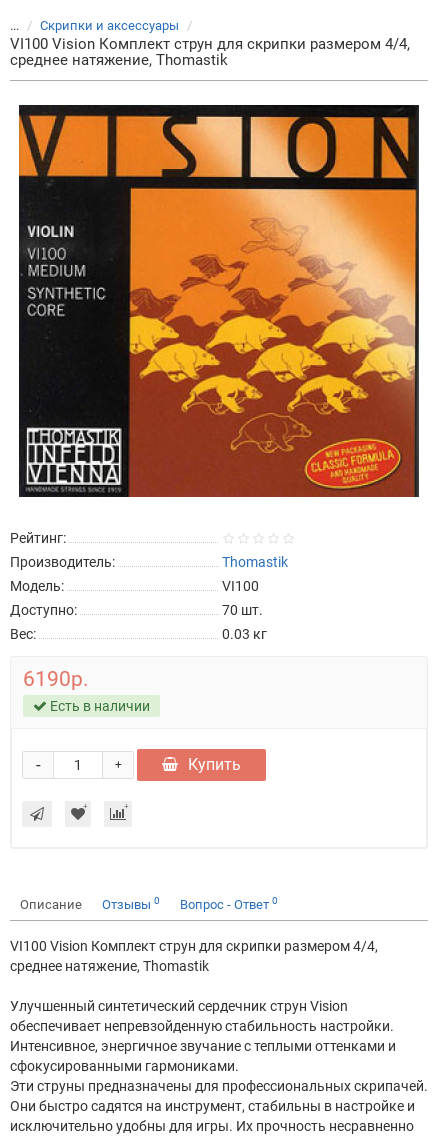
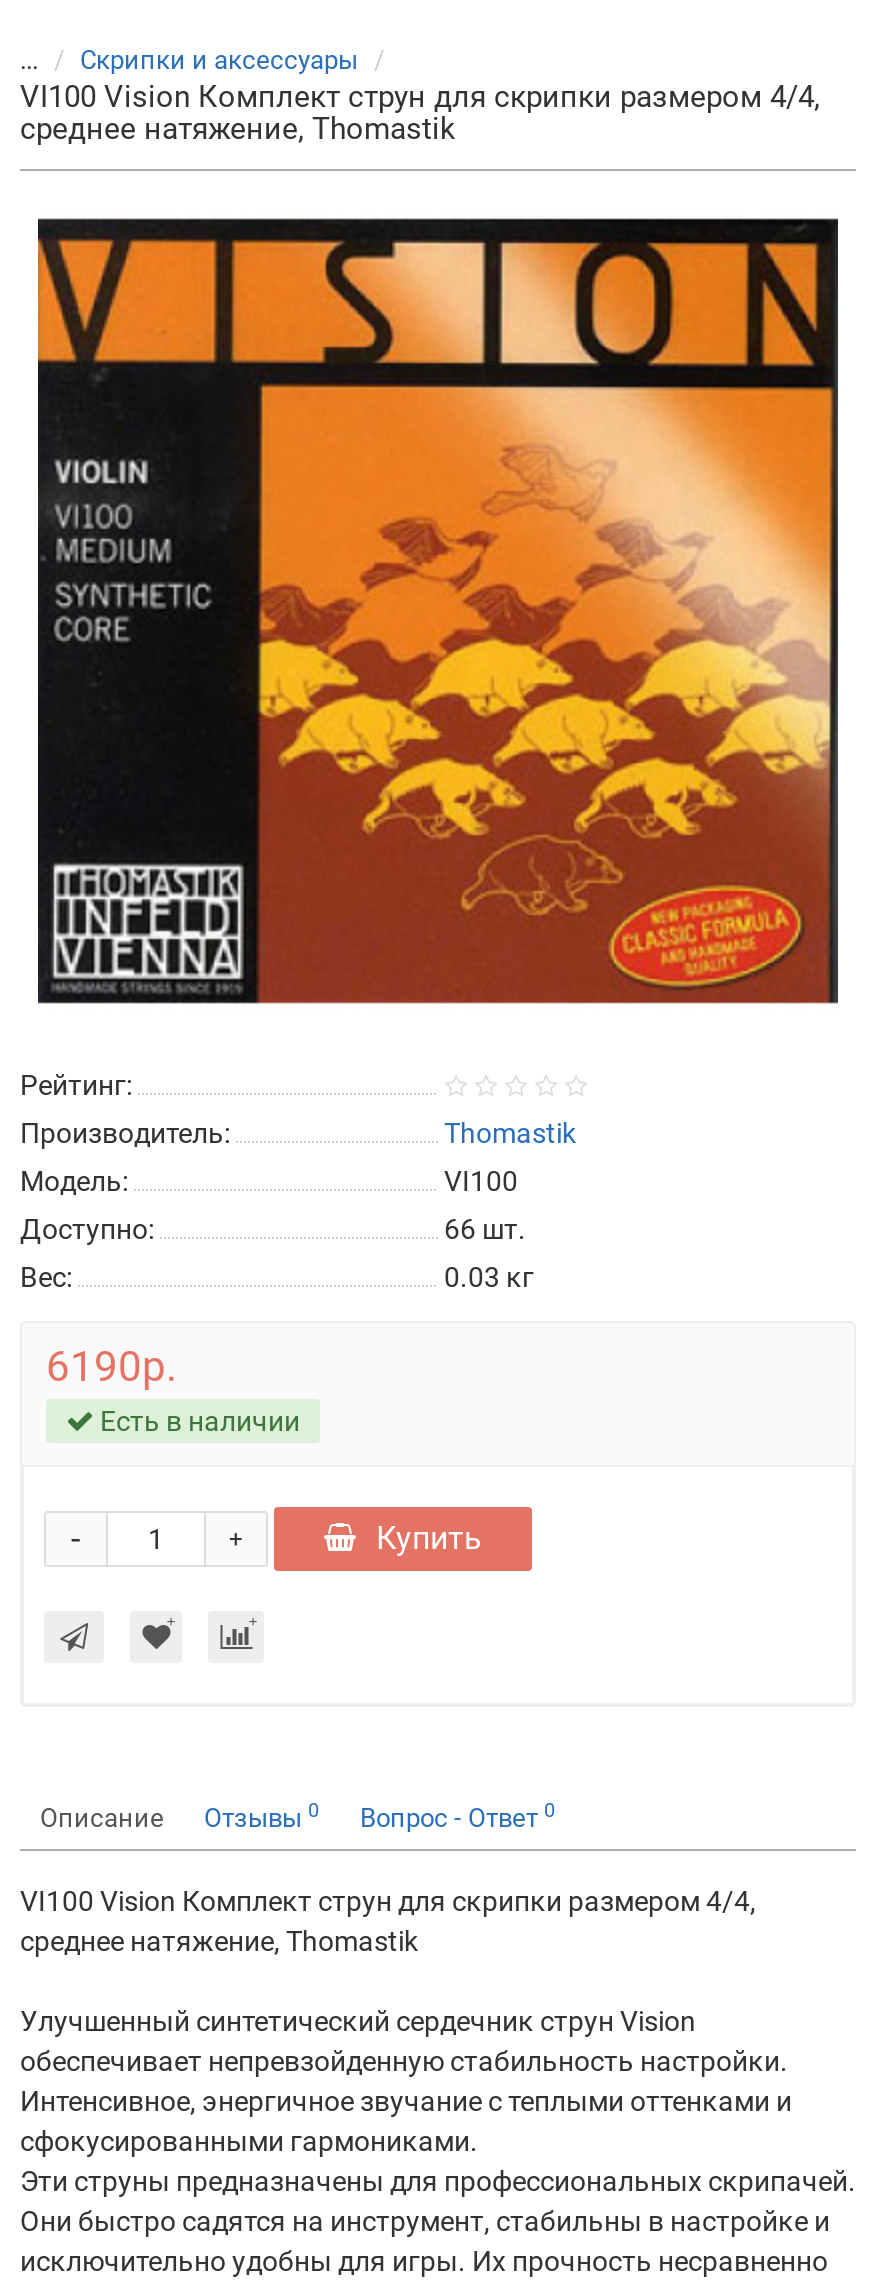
- 70 шт.
+ 66 шт.
